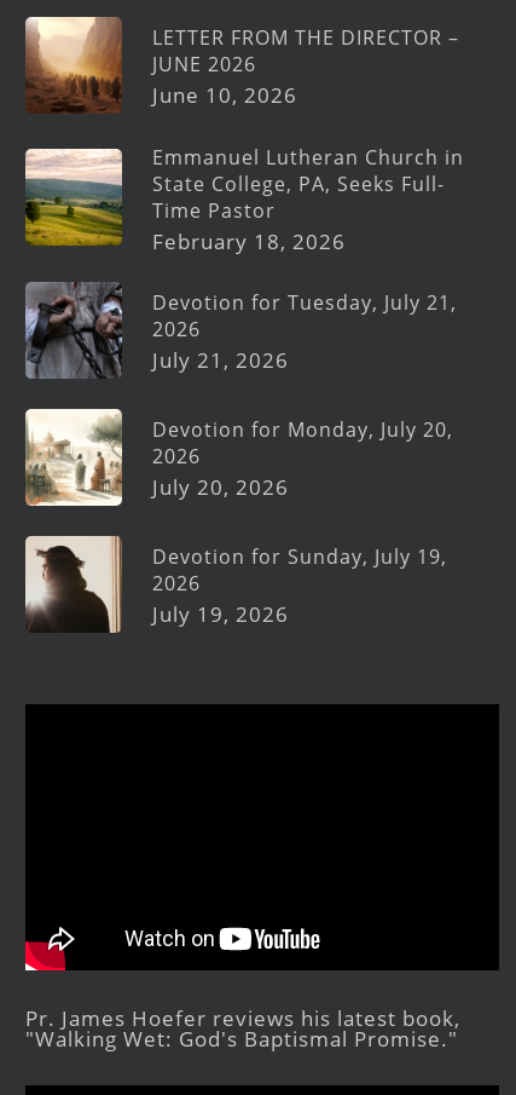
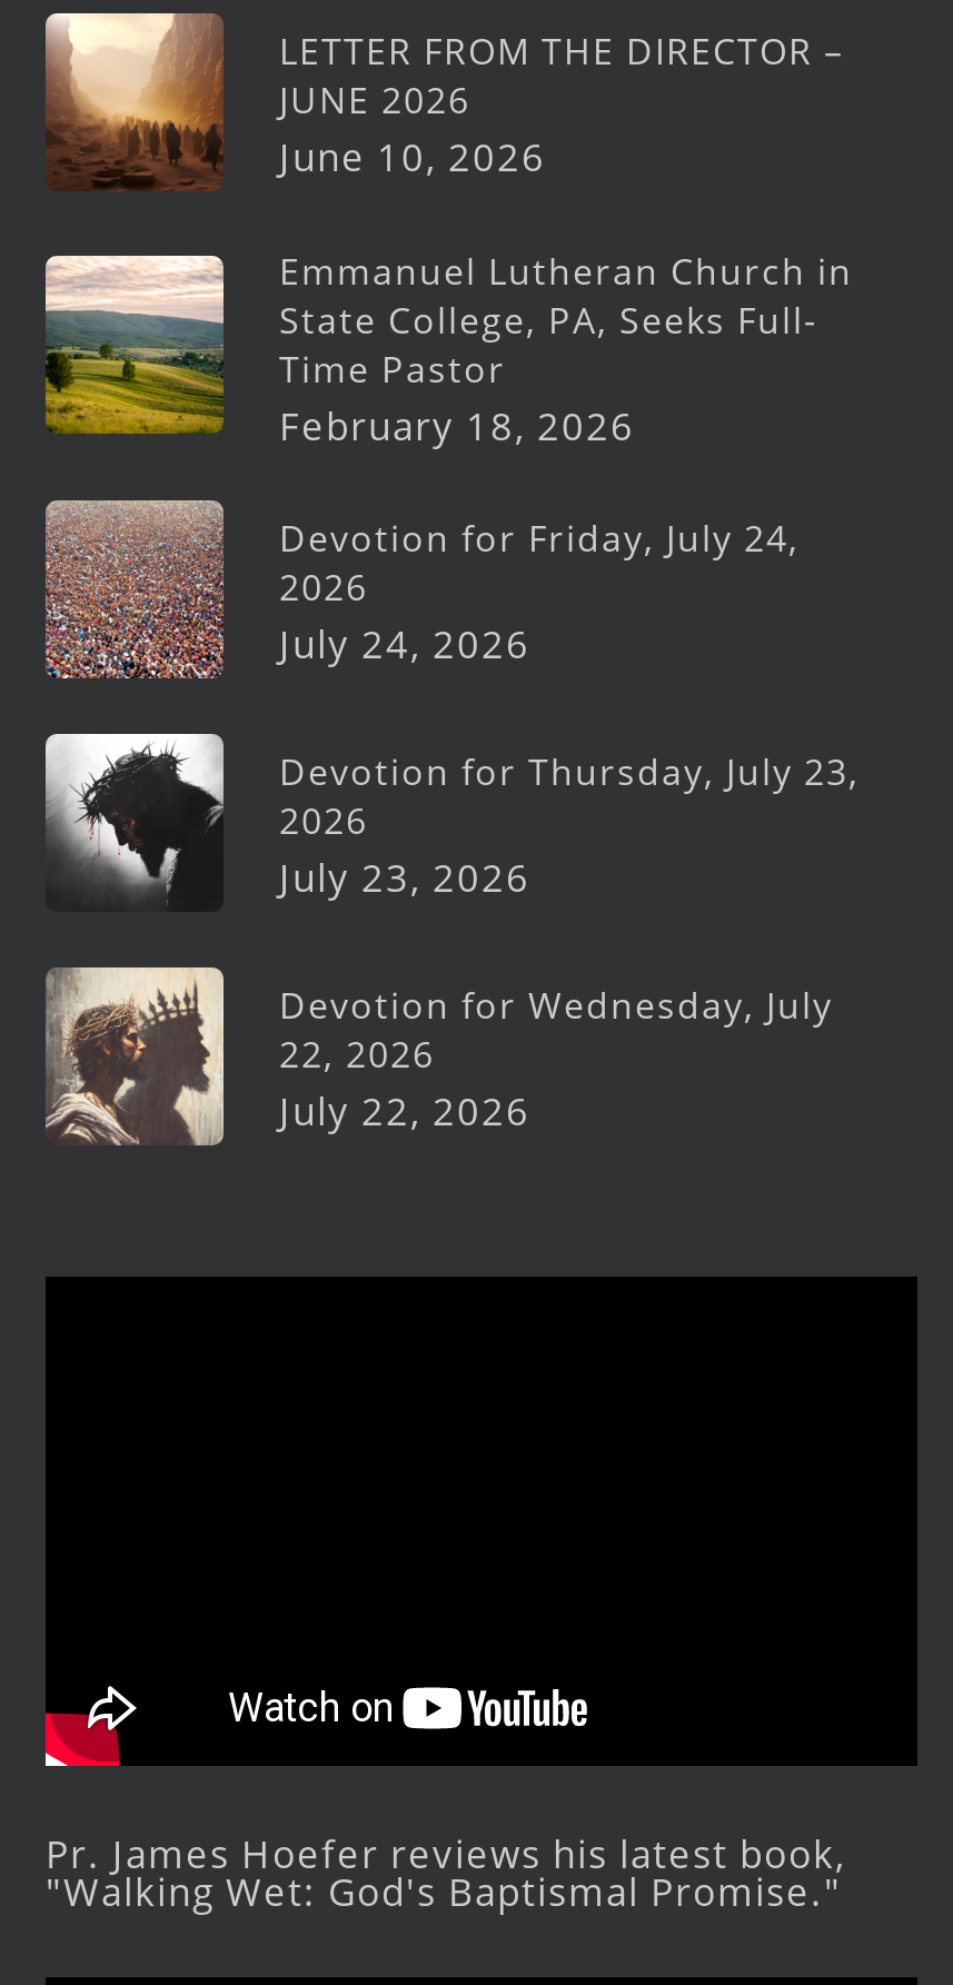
- [image]
- Devotion for Tuesday, July 21,
+ [image]
+ Devotion for Friday, July 24,

- July 21, 2026
+ July 24, 2026

- [image]
- Devotion for Monday, July 20,
+ [image]
+ Devotion for Thursday, July 23,

- July 20, 2026
+ July 23, 2026

- [image]
- Devotion for Sunday, July 19,
- 2026
- July 19, 2026
+ [image]
+ Devotion for Wednesday, July
+ 22, 2026
+ July 22, 2026
